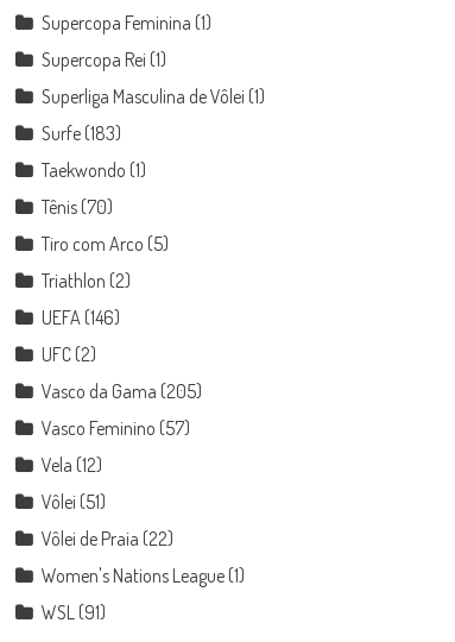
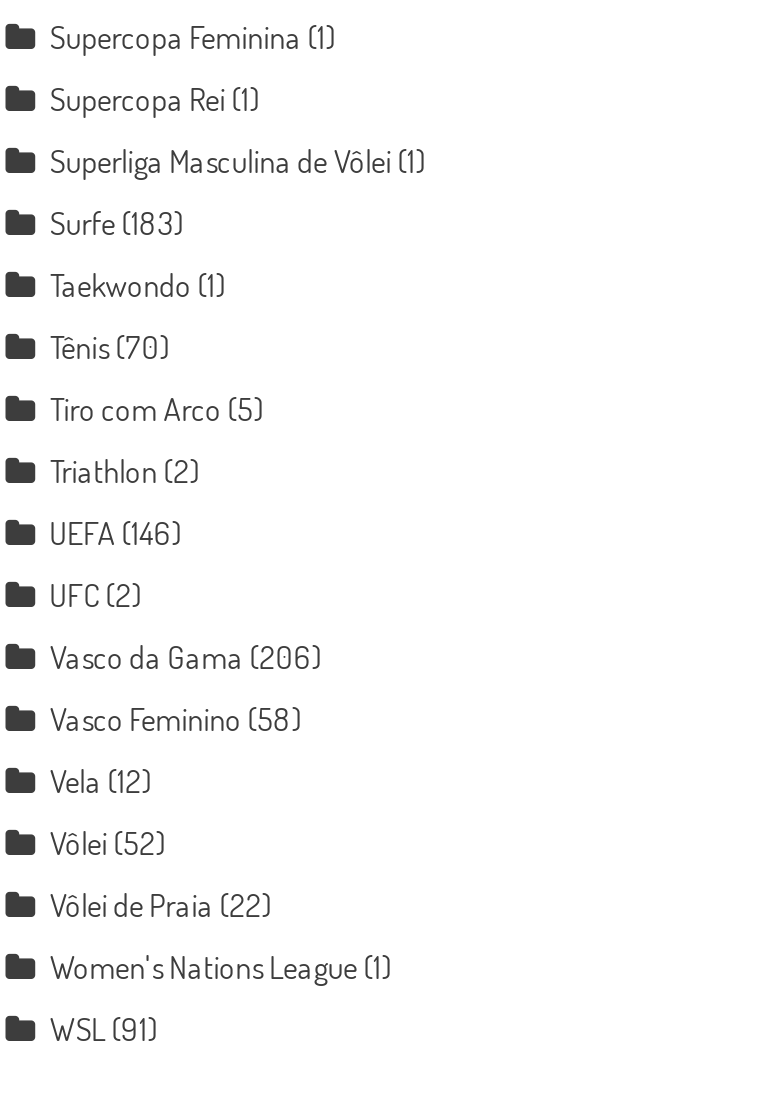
- Vasco da Gama (205)
+ Vasco da Gama (206)

- Vasco Feminino (57)
+ Vasco Feminino (58)

- Vôlei (51)
+ Vôlei (52)
